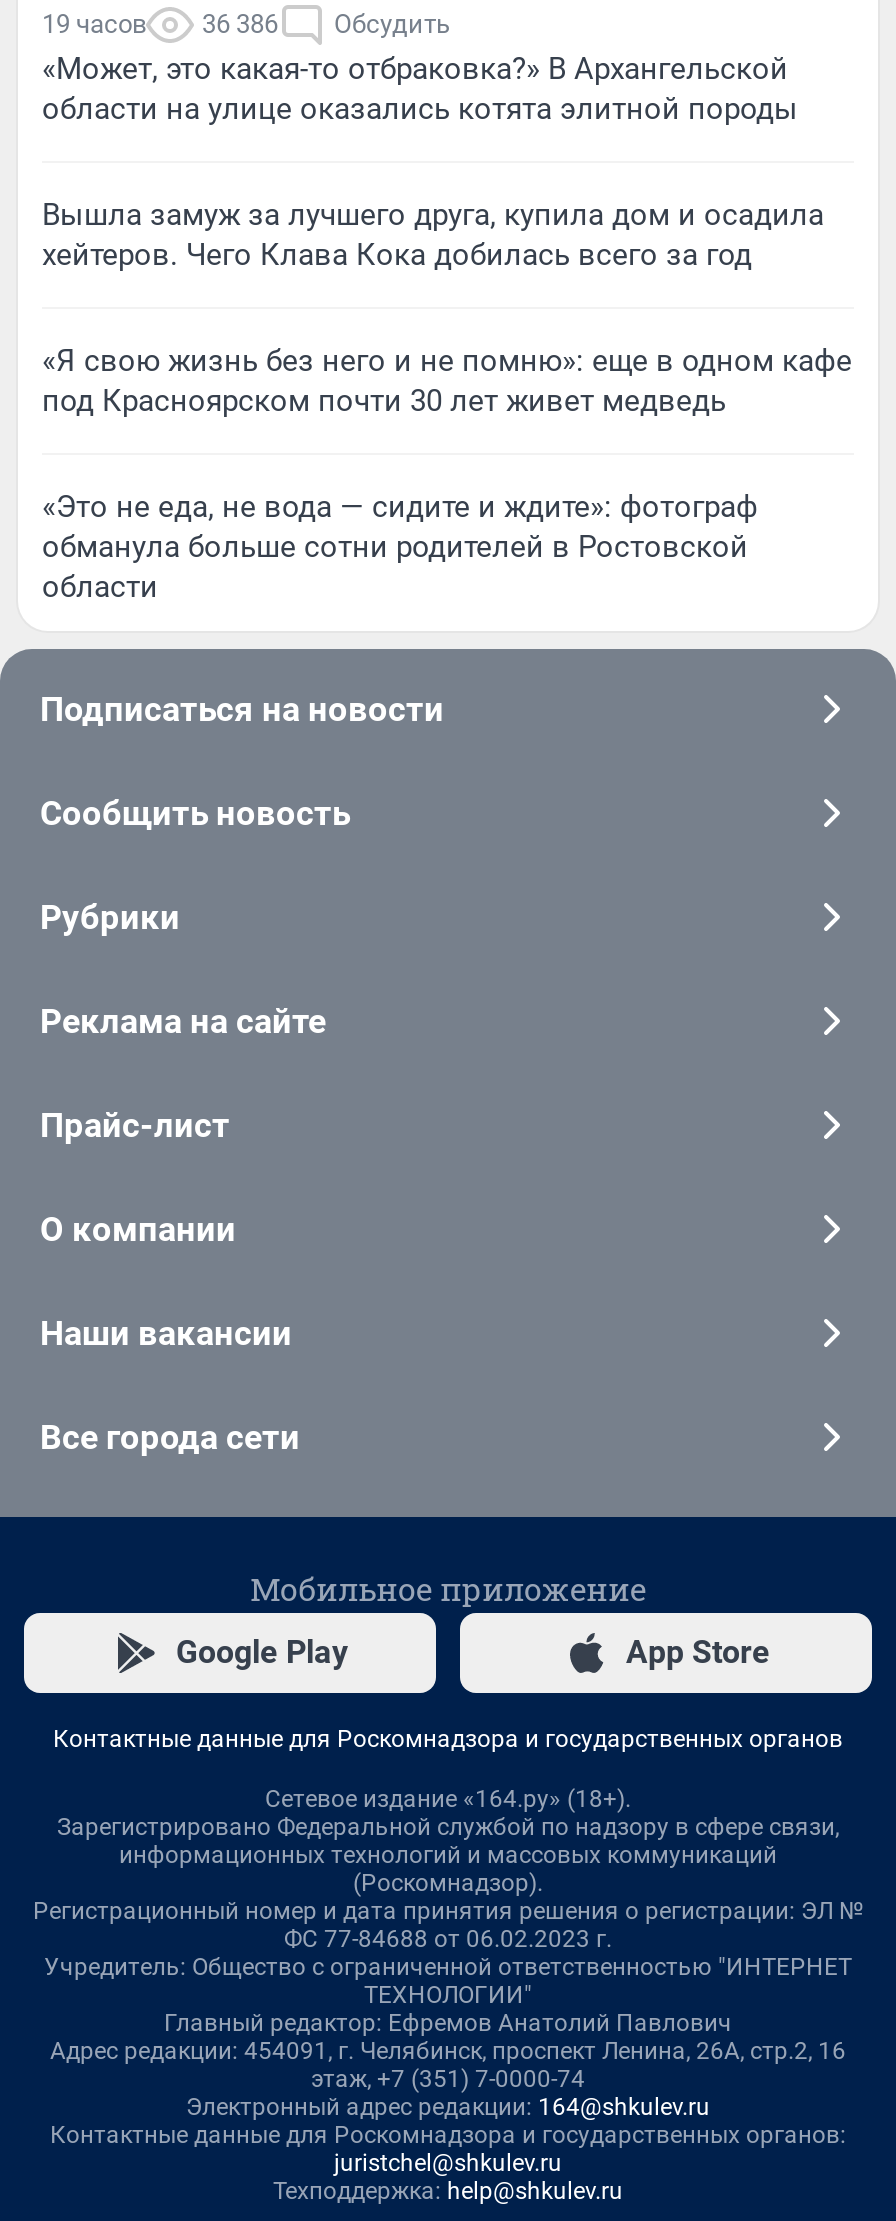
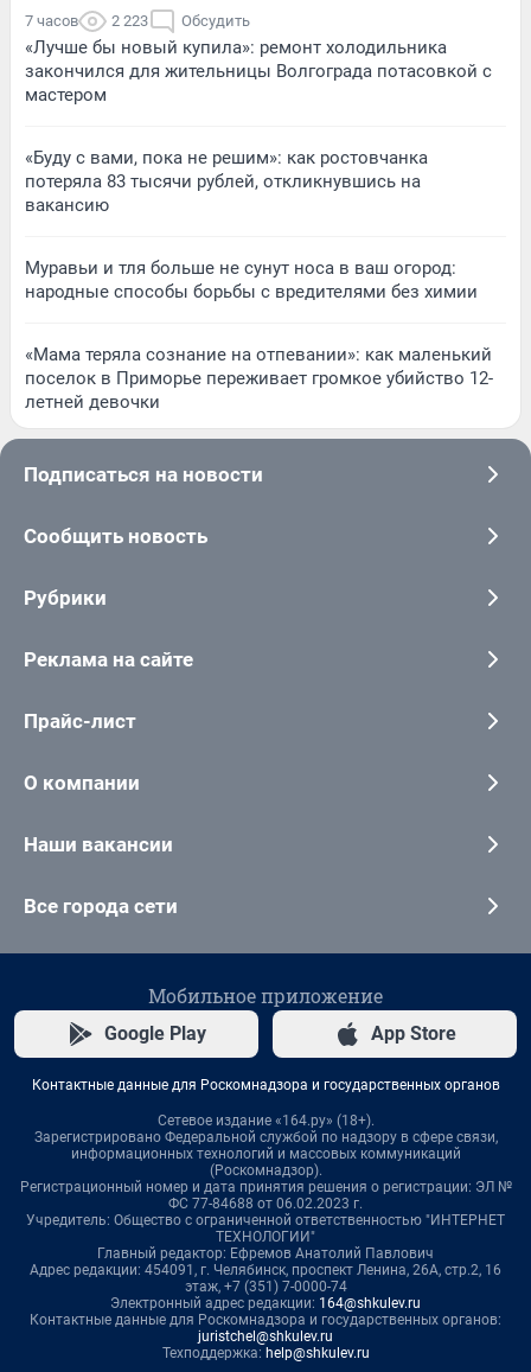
- 19 часов
- 36 386
+ 7 часов
+ 2 223

- «Может, это какая-то отбраковка?» В Архангельской
- области на улице оказались котята элитной породы
+ «Лучше бы новый купила»: ремонт холодильника
+ закончился для жительницы Волгограда потасовкой с
+ мастером

- Вышла замуж за лучшего друга, купила дом и осадила
- хейтеров. Чего Клава Кока добилась всего за год
+ «Буду с вами, пока не решим»: как ростовчанка
+ потеряла 83 тысячи рублей, откликнувшись на
+ вакансию

- «Я свою жизнь без него и не помню»: еще в одном кафе
- под Красноярском почти 30 лет живет медведь
+ Муравьи и тля больше не сунут носа в ваш огород:
+ народные способы борьбы с вредителями без химии

- «Это не еда, не вода — сидите и ждите»: фотограф
- обманула больше сотни родителей в Ростовской
- области
+ «Мама теряла сознание на отпевании»: как маленький
+ поселок в Приморье переживает громкое убийство 12-
+ летней девочки
